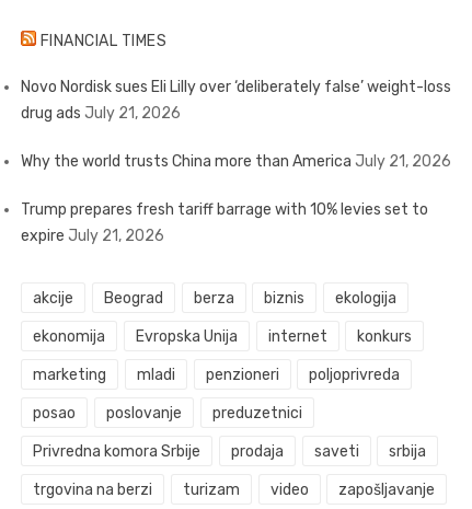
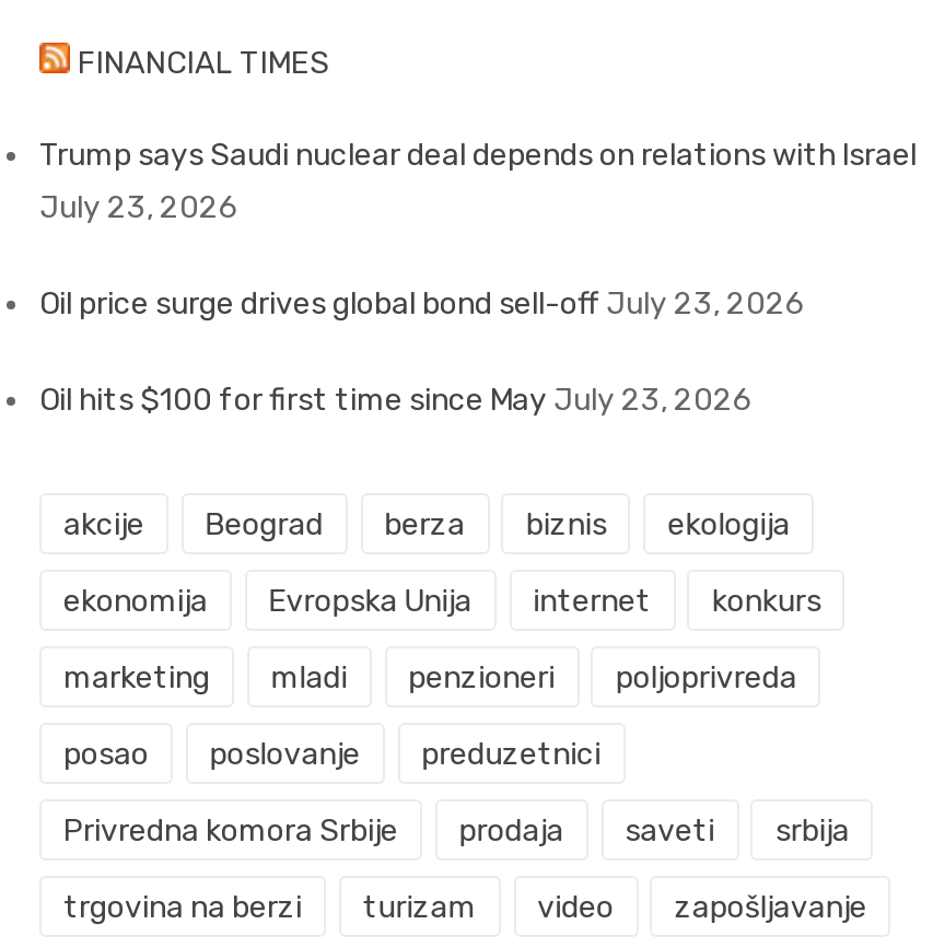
- Novo Nordisk sues Eli Lilly over ‘deliberately false’ weight-loss
- drug ads July 21, 2026
+ Trump says Saudi nuclear deal depends on relations with Israel
+ July 23, 2026

- Why the world trusts China more than America July 21, 2026
+ Oil price surge drives global bond sell-off July 23, 2026

- Trump prepares fresh tariff barrage with 10% levies set to
- expire July 21, 2026
+ Oil hits $100 for first time since May July 23, 2026
